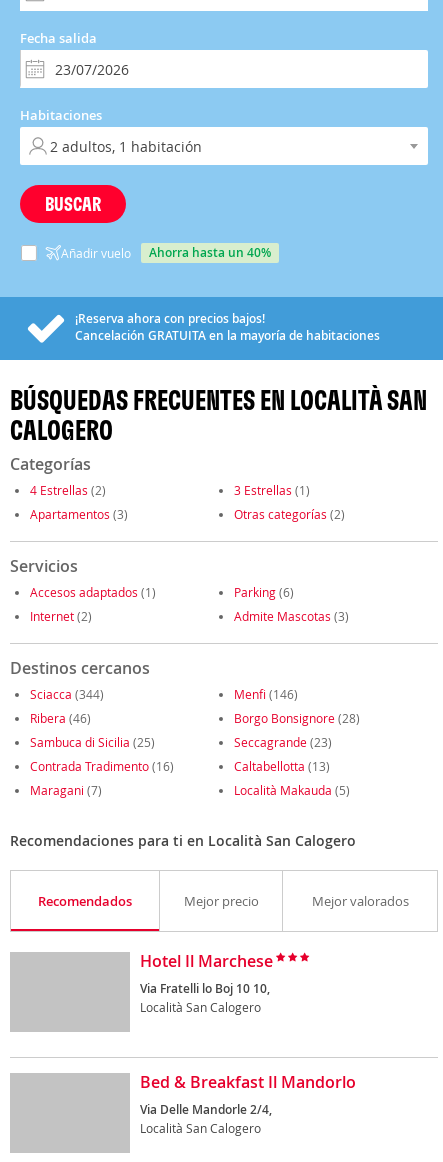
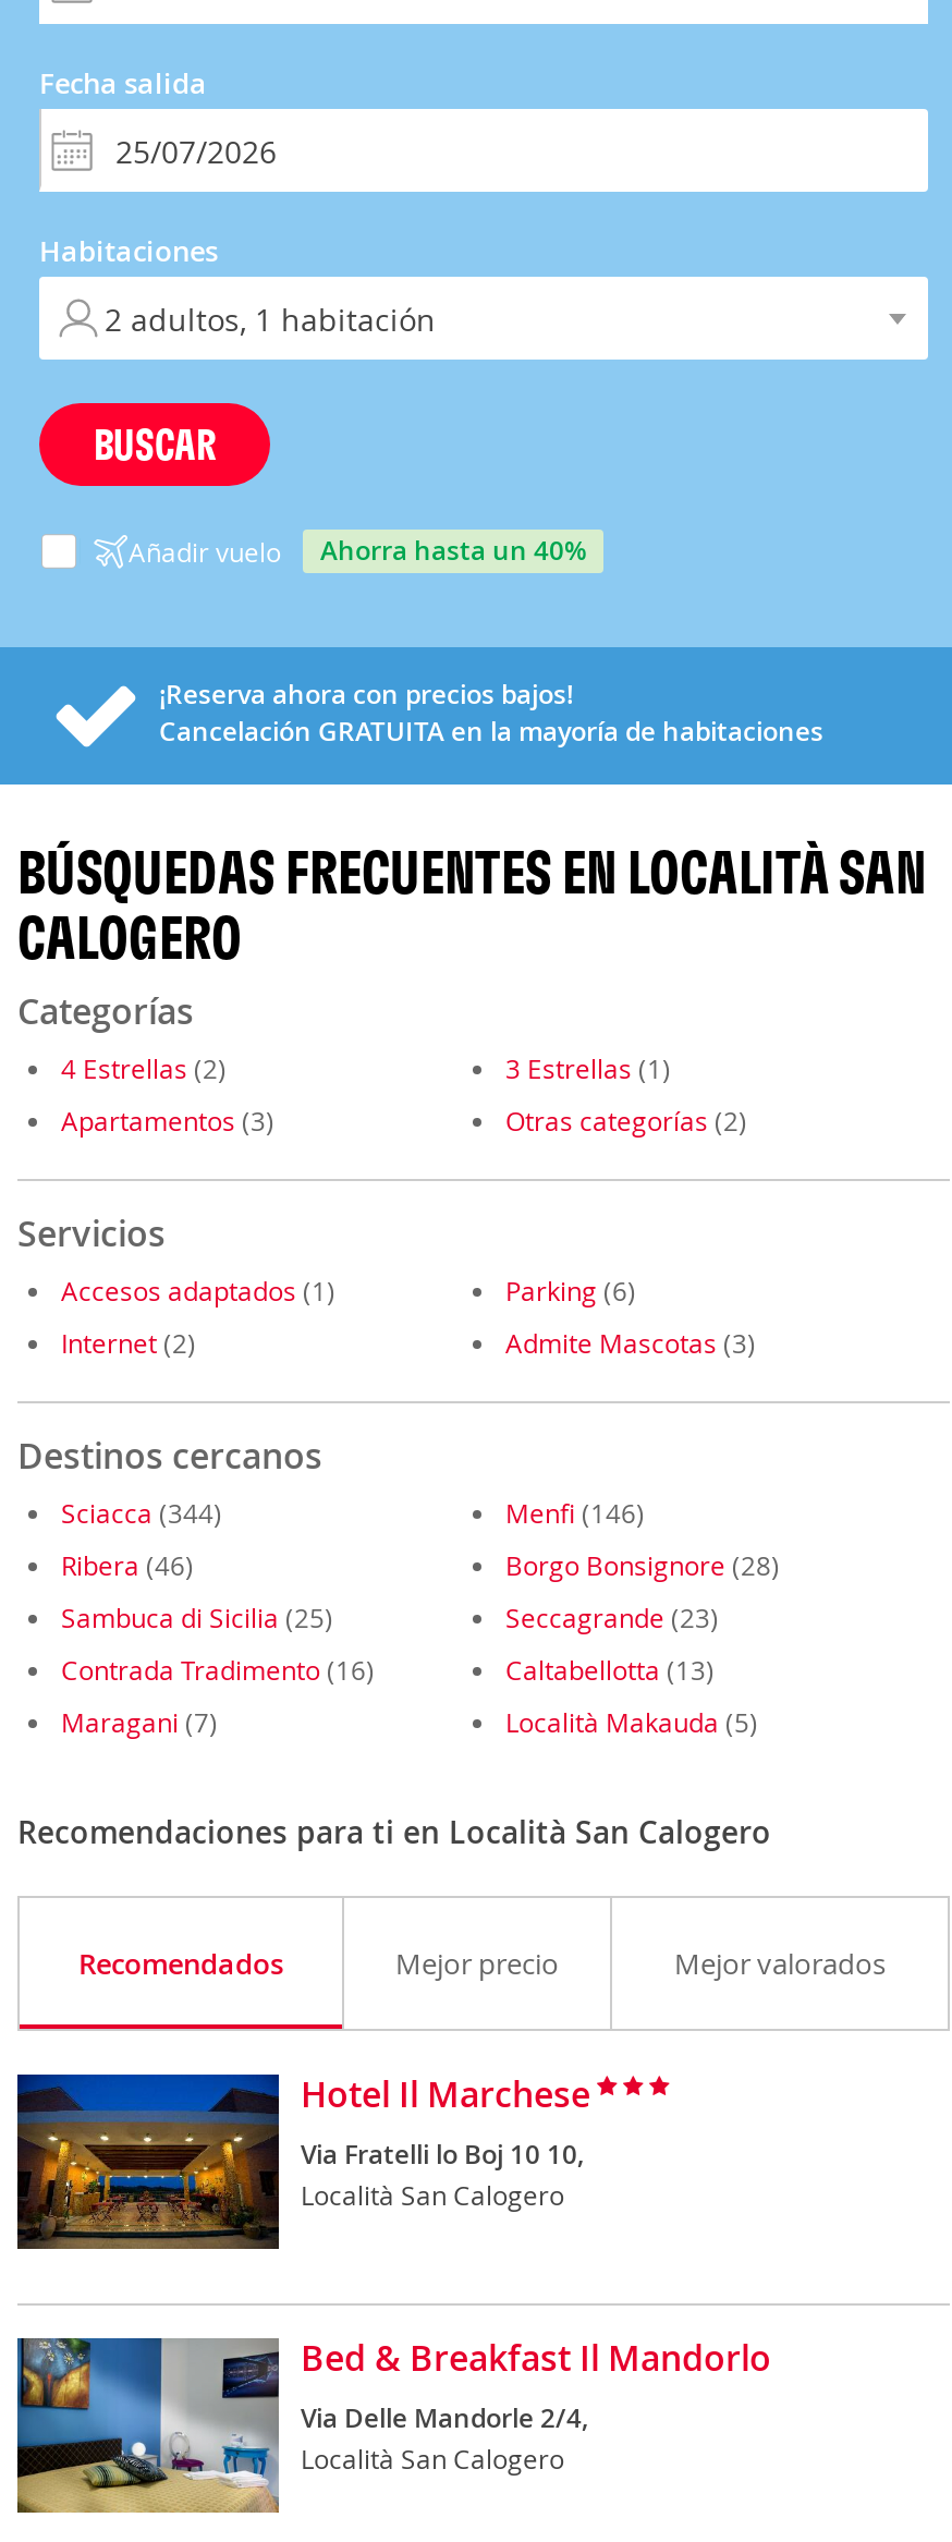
+ [image]

+ [image]
